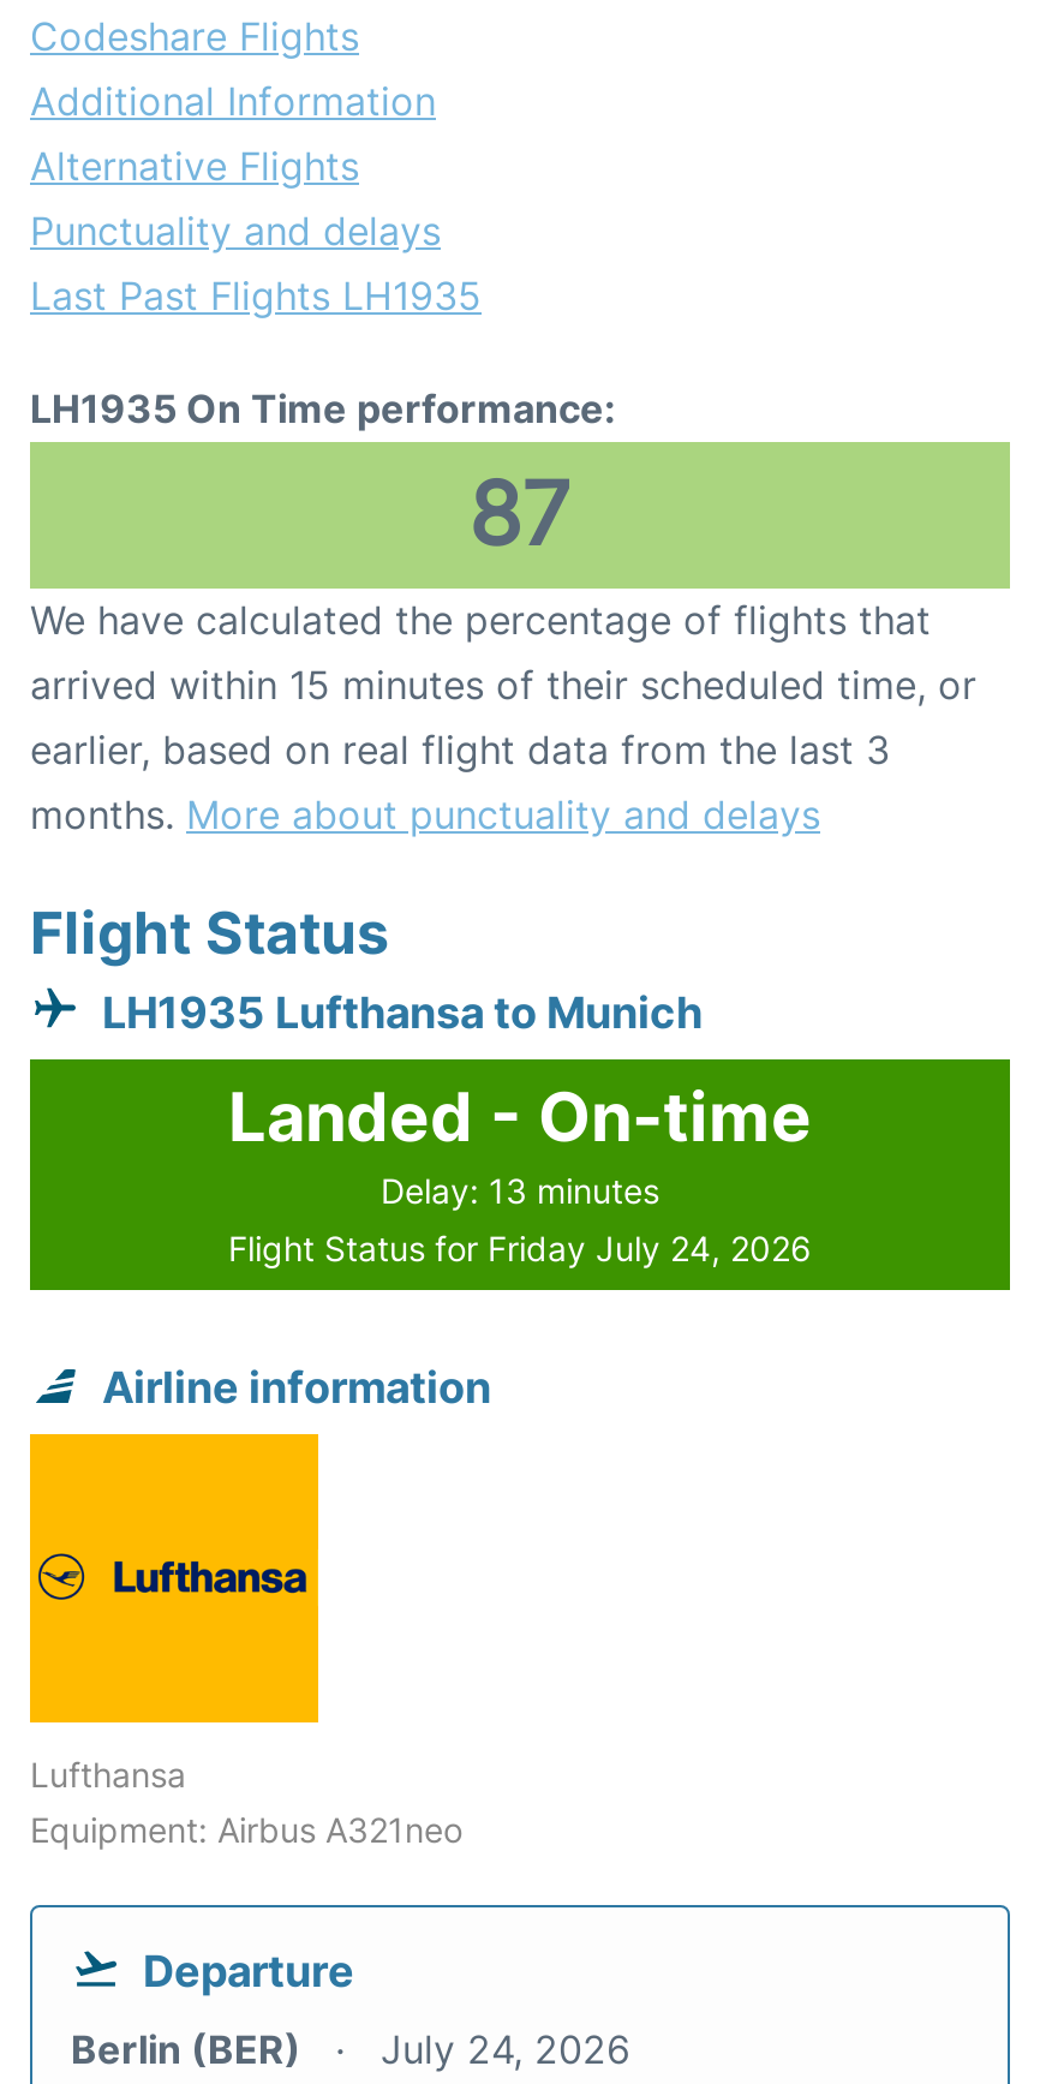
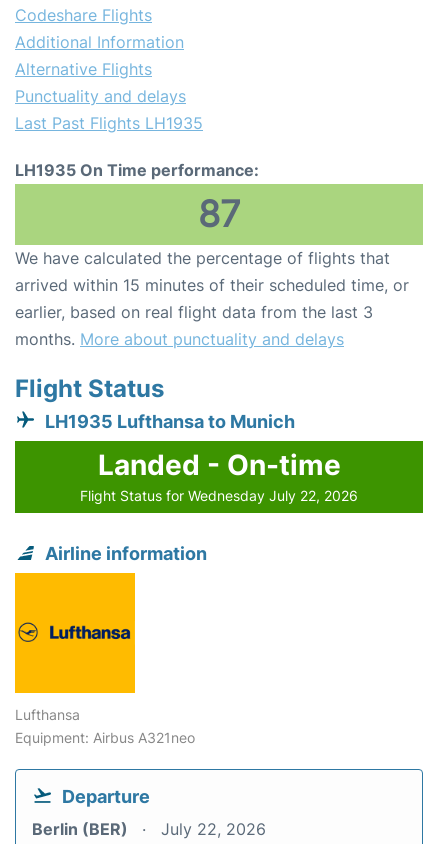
- Delay: 13 minutes
- Flight Status for Friday July 24, 2026
+ Flight Status for Wednesday July 22, 2026

- Berlin (BER) July 24, 2026
+ Berlin (BER) July 22, 2026
